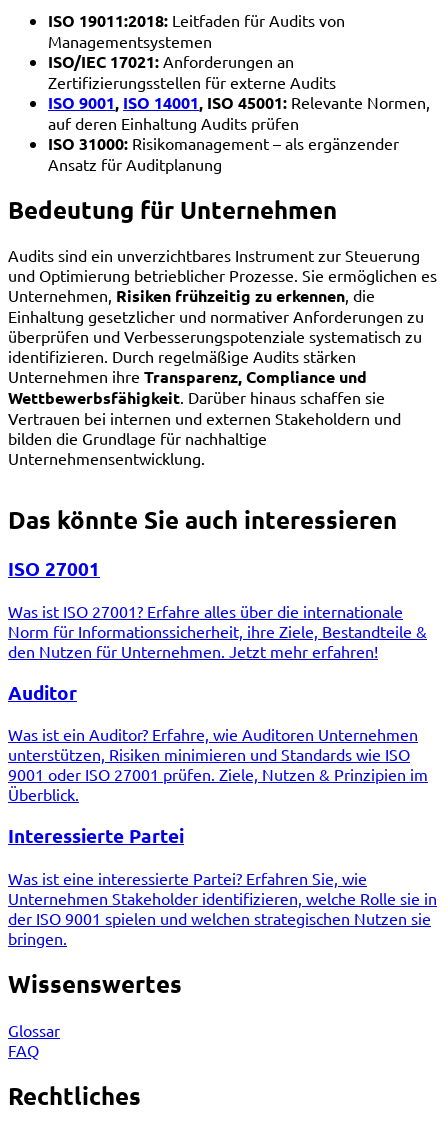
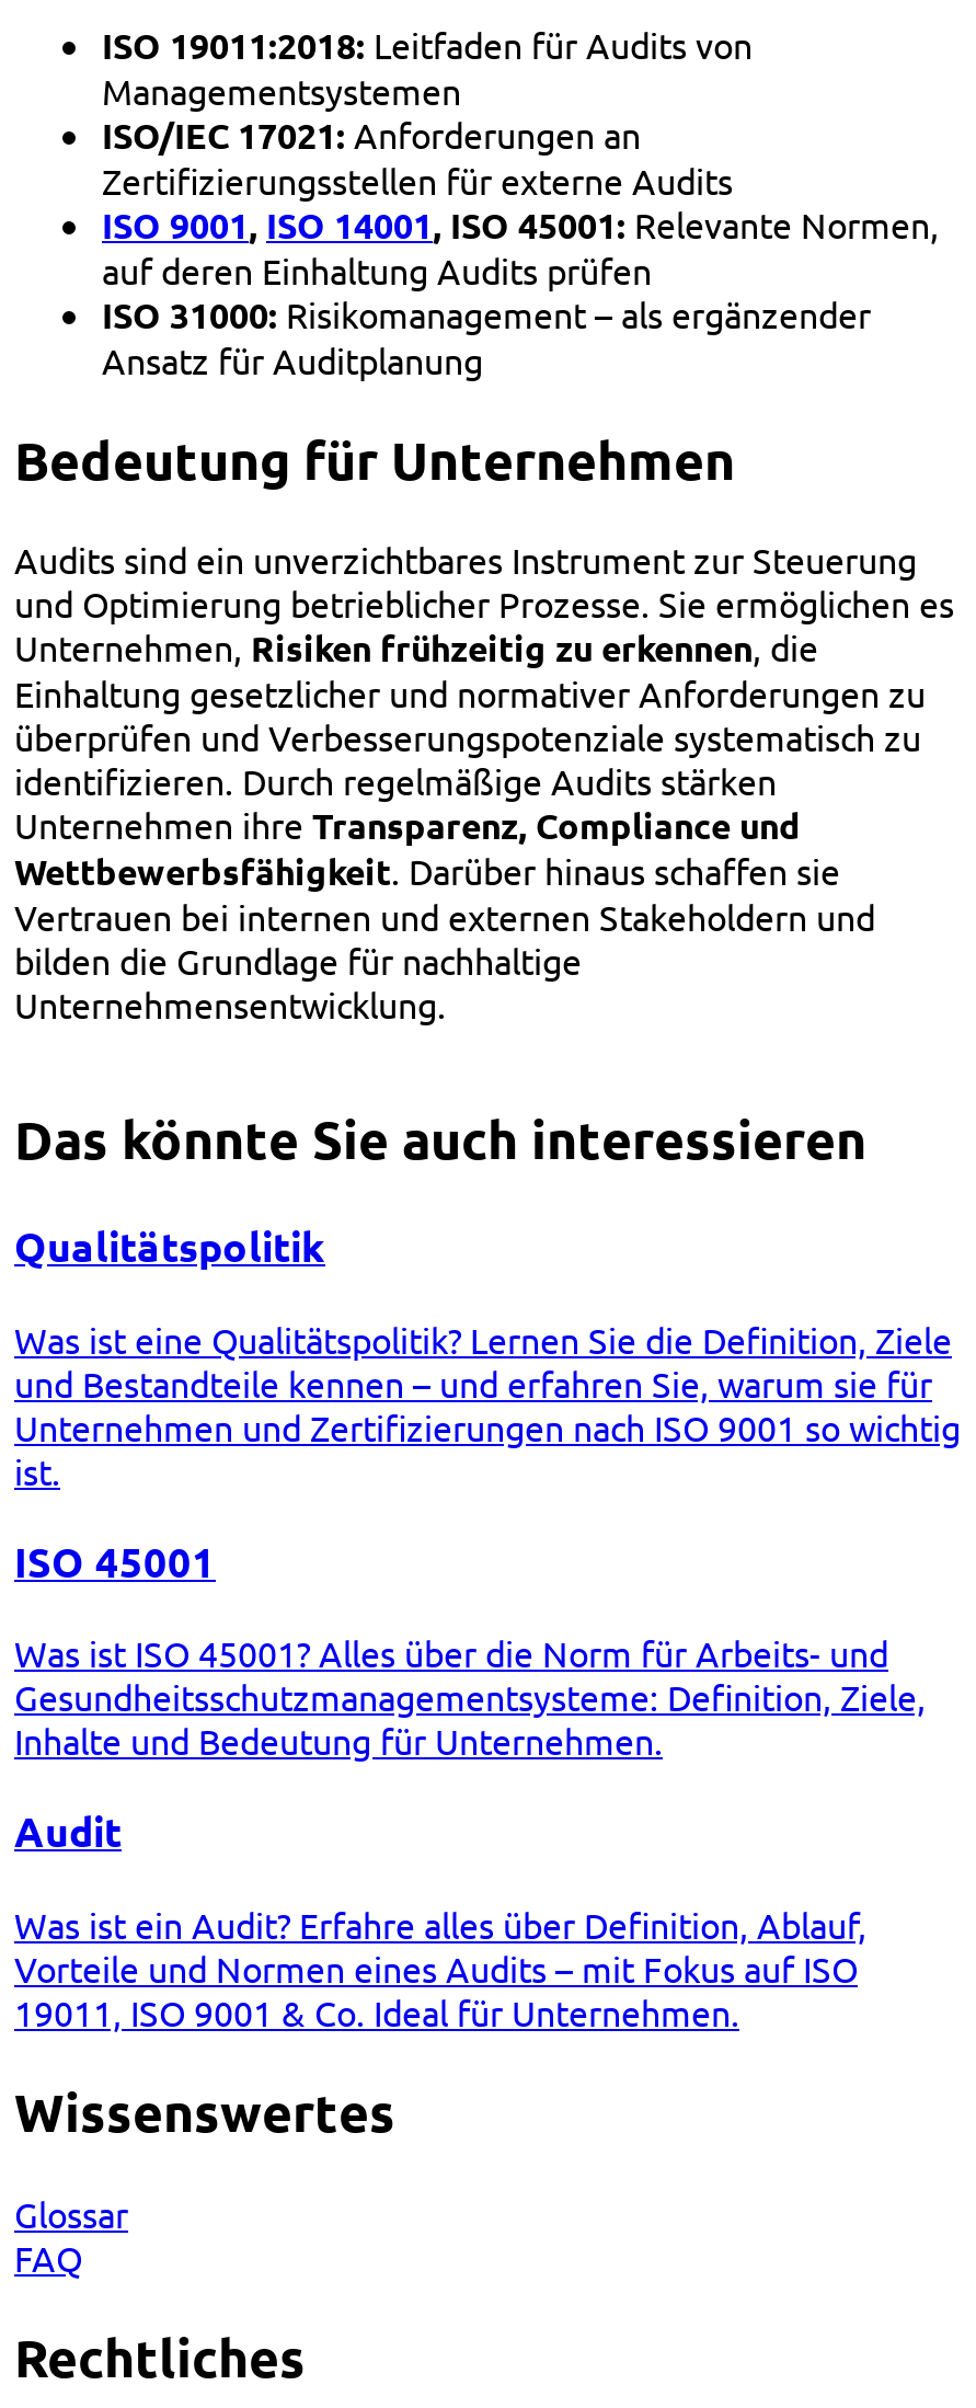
- ISO 27001
+ Qualitätspolitik

- Was ist ISO 27001? Erfahre alles über die internationale
- Norm für Informationssicherheit, ihre Ziele, Bestandteile &
- den Nutzen für Unternehmen. Jetzt mehr erfahren!
+ Was ist eine Qualitätspolitik? Lernen Sie die Definition, Ziele
+ und Bestandteile kennen – und erfahren Sie, warum sie für
+ Unternehmen und Zertifizierungen nach ISO 9001 so wichtig
+ ist.

- Auditor
+ ISO 45001

- Was ist ein Auditor? Erfahre, wie Auditoren Unternehmen
- unterstützen, Risiken minimieren und Standards wie ISO
- 9001 oder ISO 27001 prüfen. Ziele, Nutzen & Prinzipien im
- Überblick.
+ Was ist ISO 45001? Alles über die Norm für Arbeits- und
+ Gesundheitsschutzmanagementsysteme: Definition, Ziele,
+ Inhalte und Bedeutung für Unternehmen.

- Interessierte Partei
+ Audit

- Was ist eine interessierte Partei? Erfahren Sie, wie
- Unternehmen Stakeholder identifizieren, welche Rolle sie in
- der ISO 9001 spielen und welchen strategischen Nutzen sie
- bringen.
+ Was ist ein Audit? Erfahre alles über Definition, Ablauf,
+ Vorteile und Normen eines Audits – mit Fokus auf ISO
+ 19011, ISO 9001 & Co. Ideal für Unternehmen.
